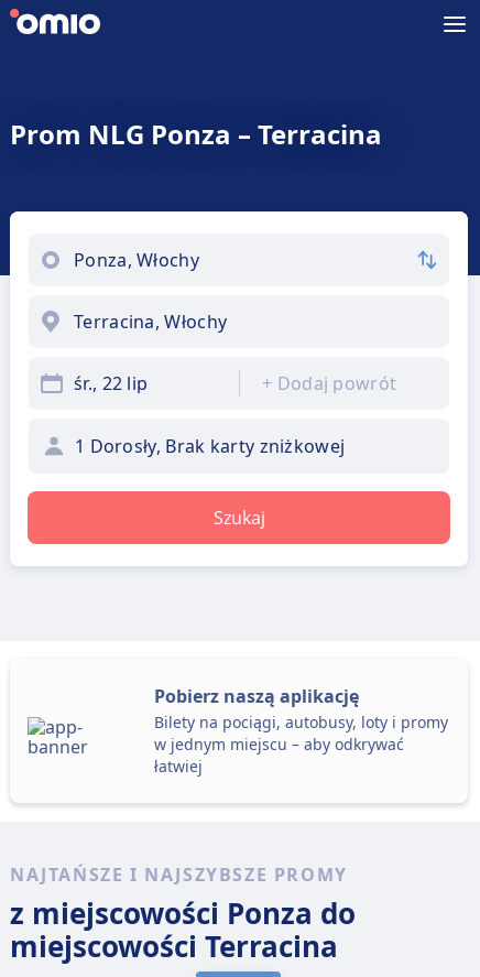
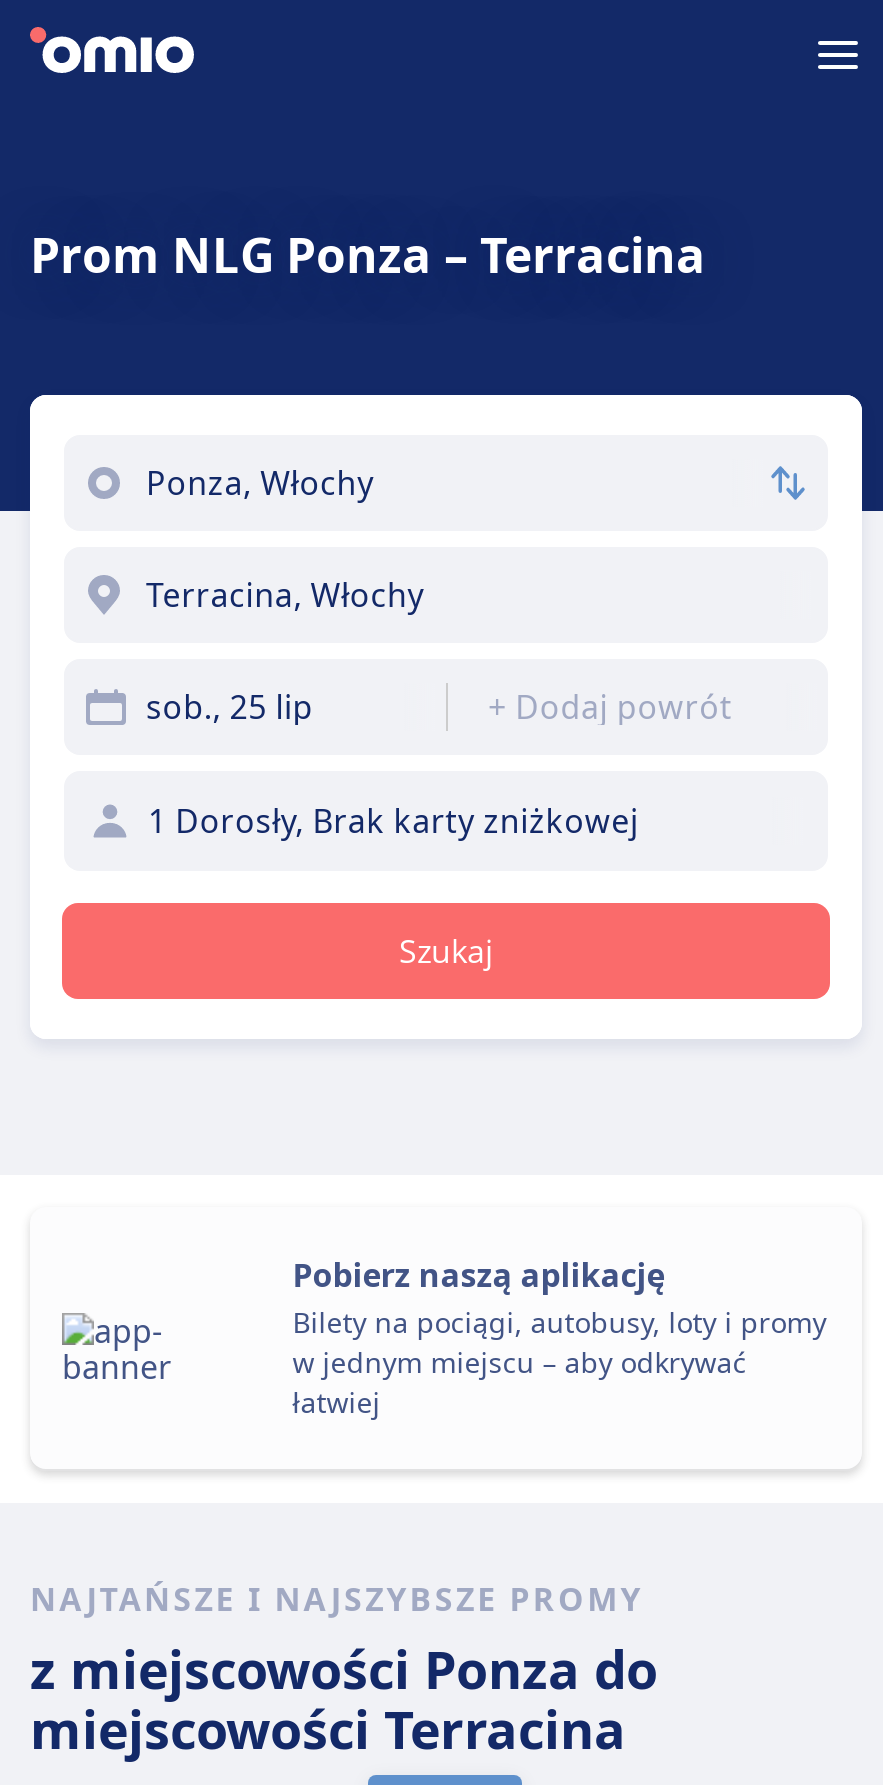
- śr., 22 lip
+ sob., 25 lip
